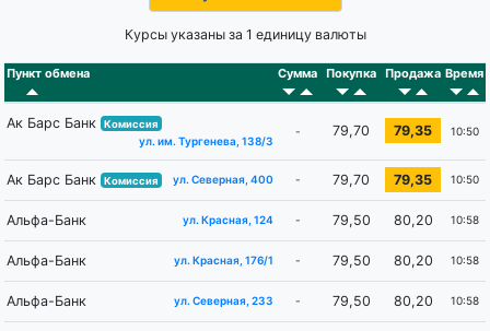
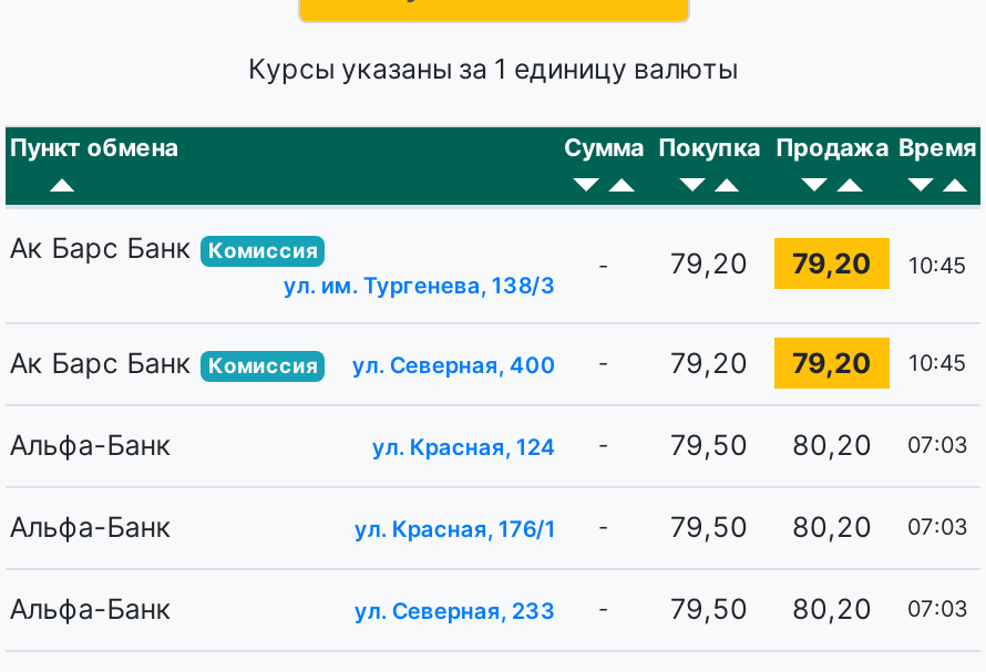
- 79,70
+ 79,20

- 79,35
+ 79,20

- 10:50
+ 10:45

- 79,70
+ 79,20

- 79,35
+ 79,20

- 10:50
+ 10:45

- 79,50 80,20 10:58
+ 79,50 80,20 07:03

- 79,50 80,20 10:58
+ 79,50 80,20 07:03

- 79,50 80,20 10:58
+ 79,50 80,20 07:03
